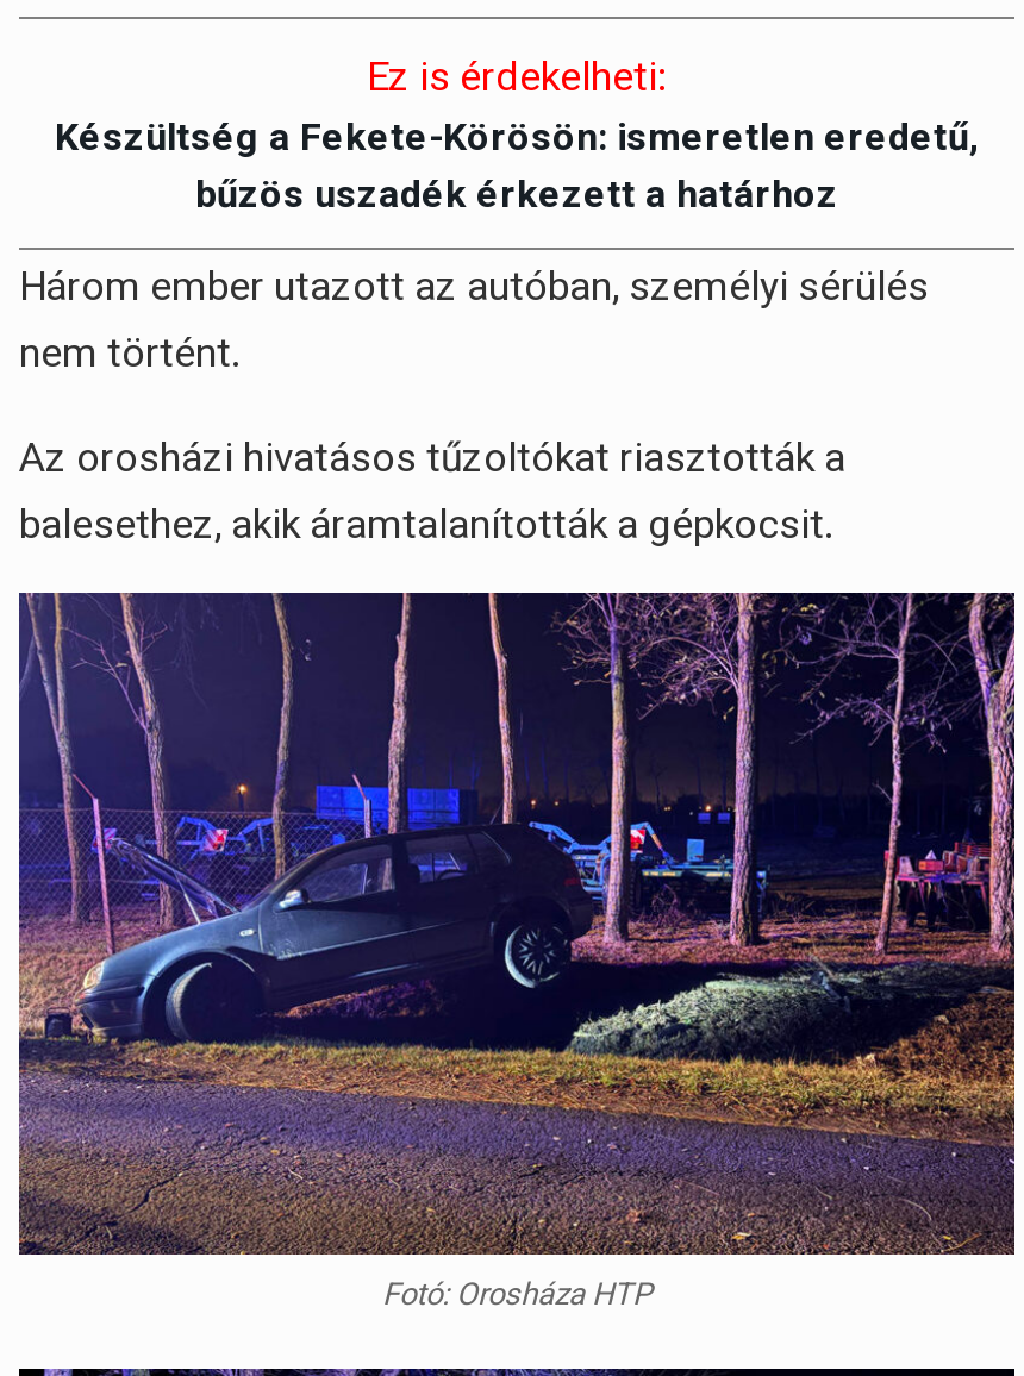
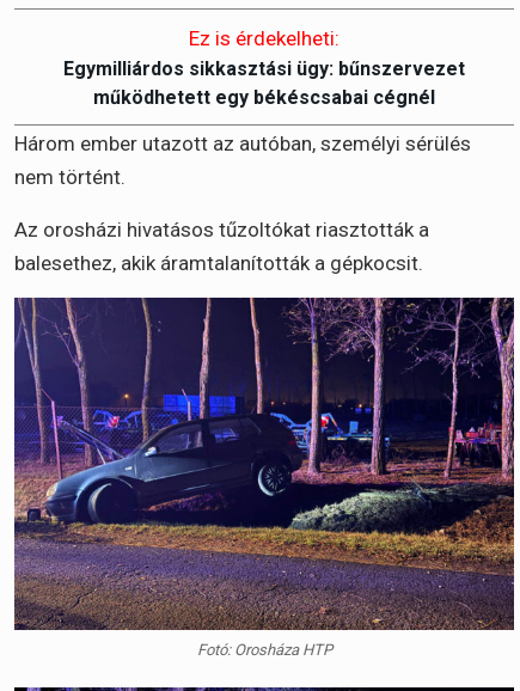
- Készültség a Fekete-Körösön: ismeretlen eredetű,
- bűzös uszadék érkezett a határhoz
+ Egymilliárdos sikkasztási ügy: bűnszervezet
+ működhetett egy békéscsabai cégnél
